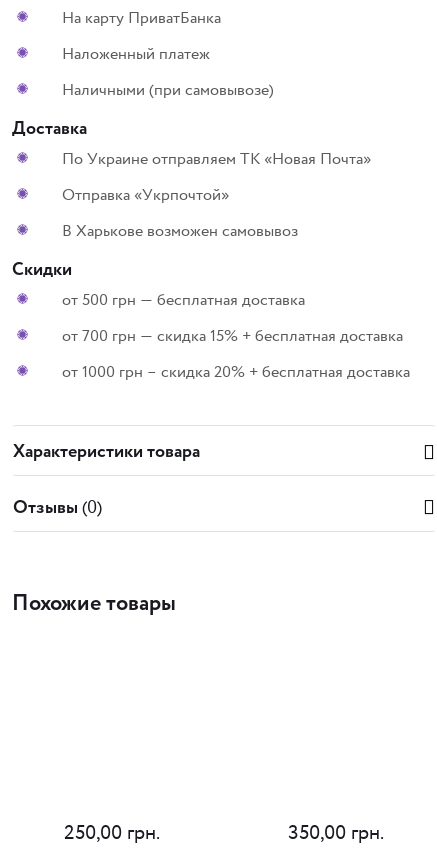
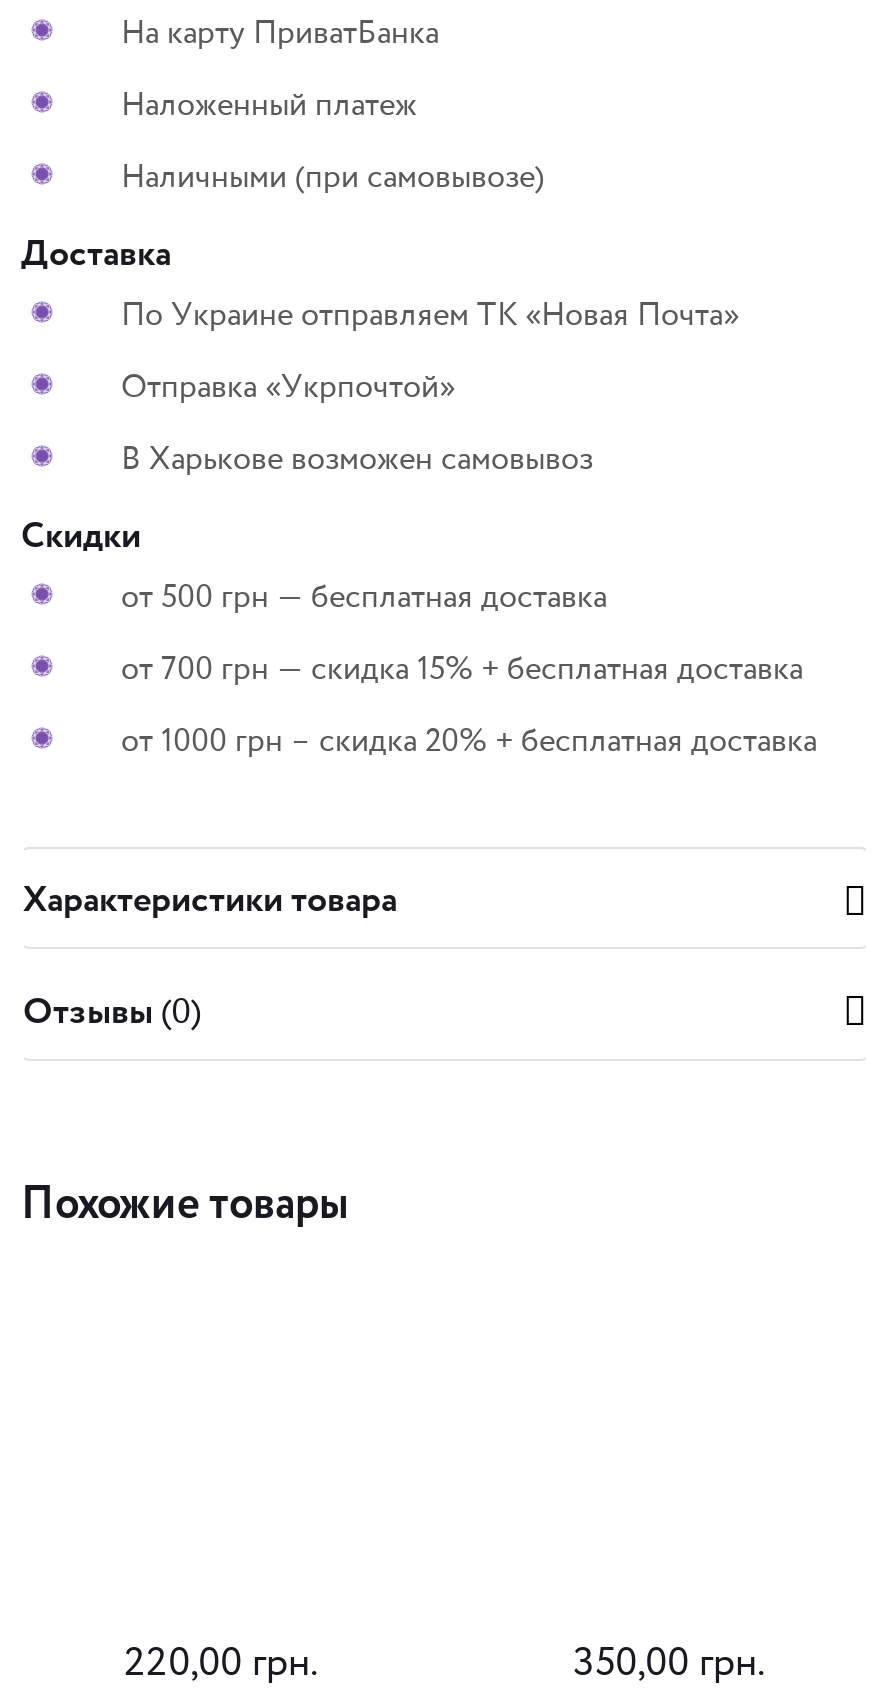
- 250,00 грн.
+ 220,00 грн.
